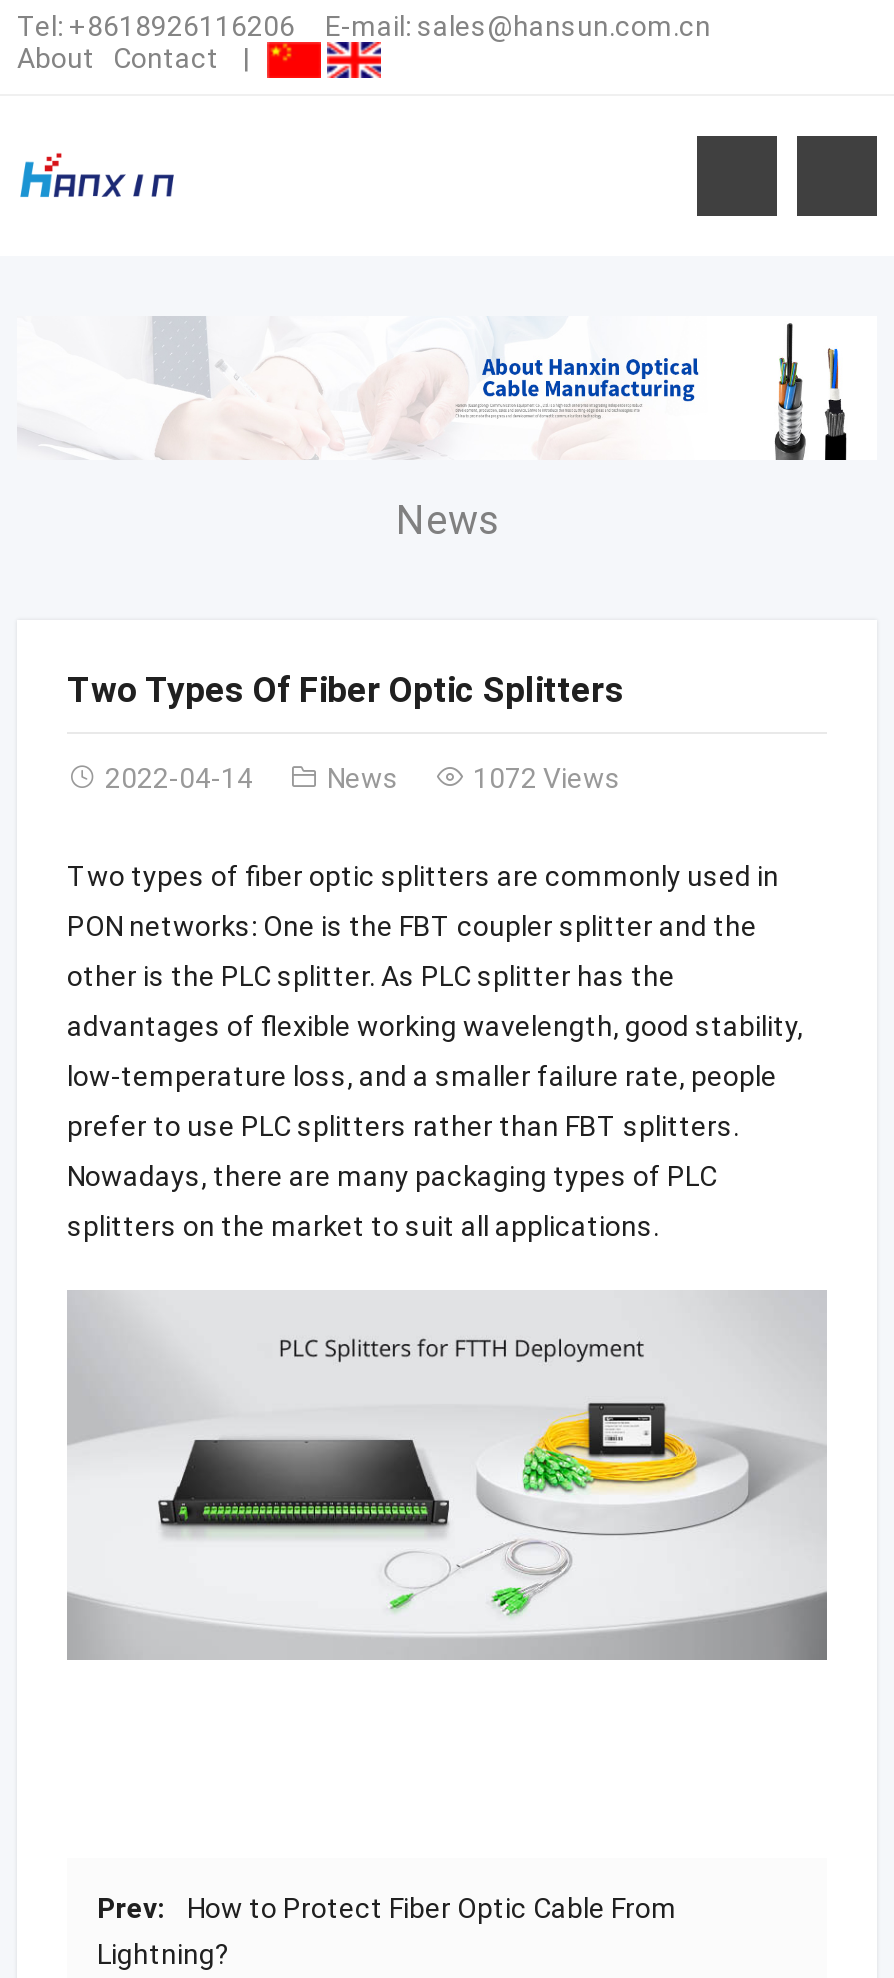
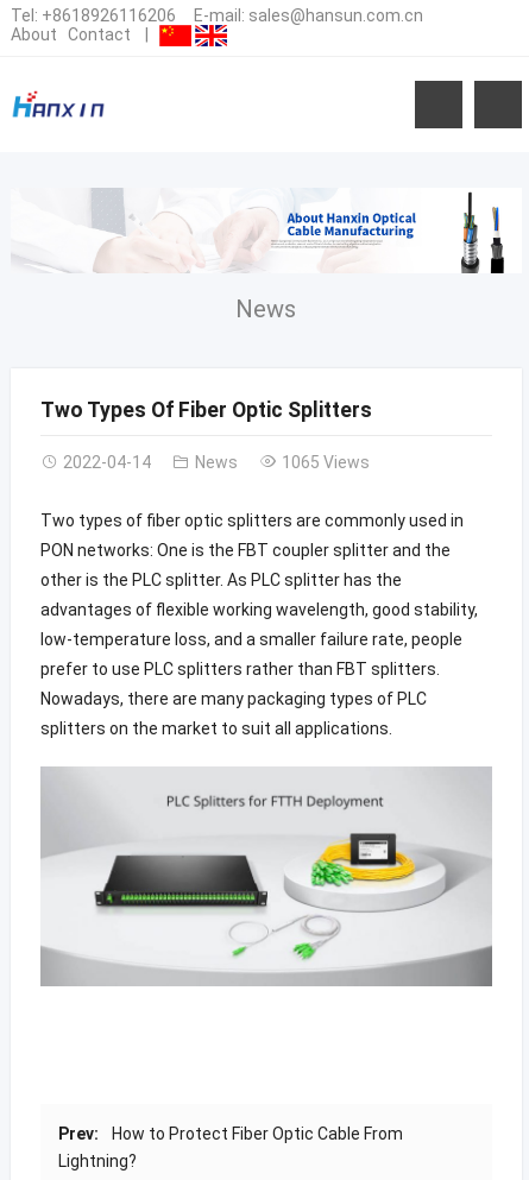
- 1072 Views
+ 1065 Views
